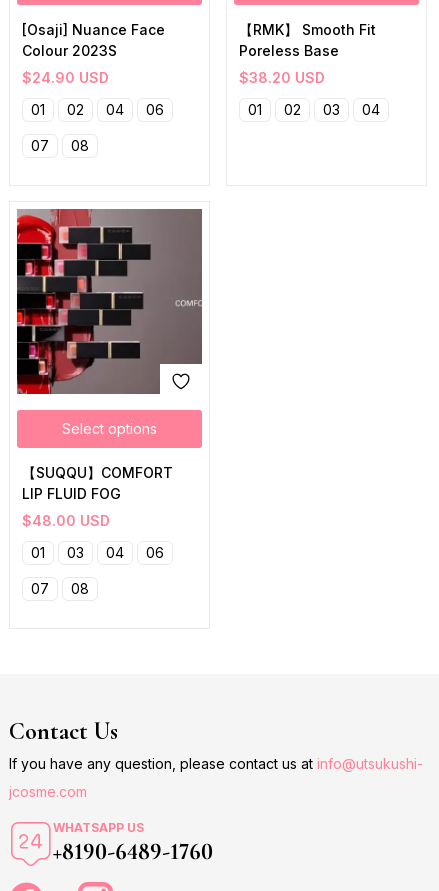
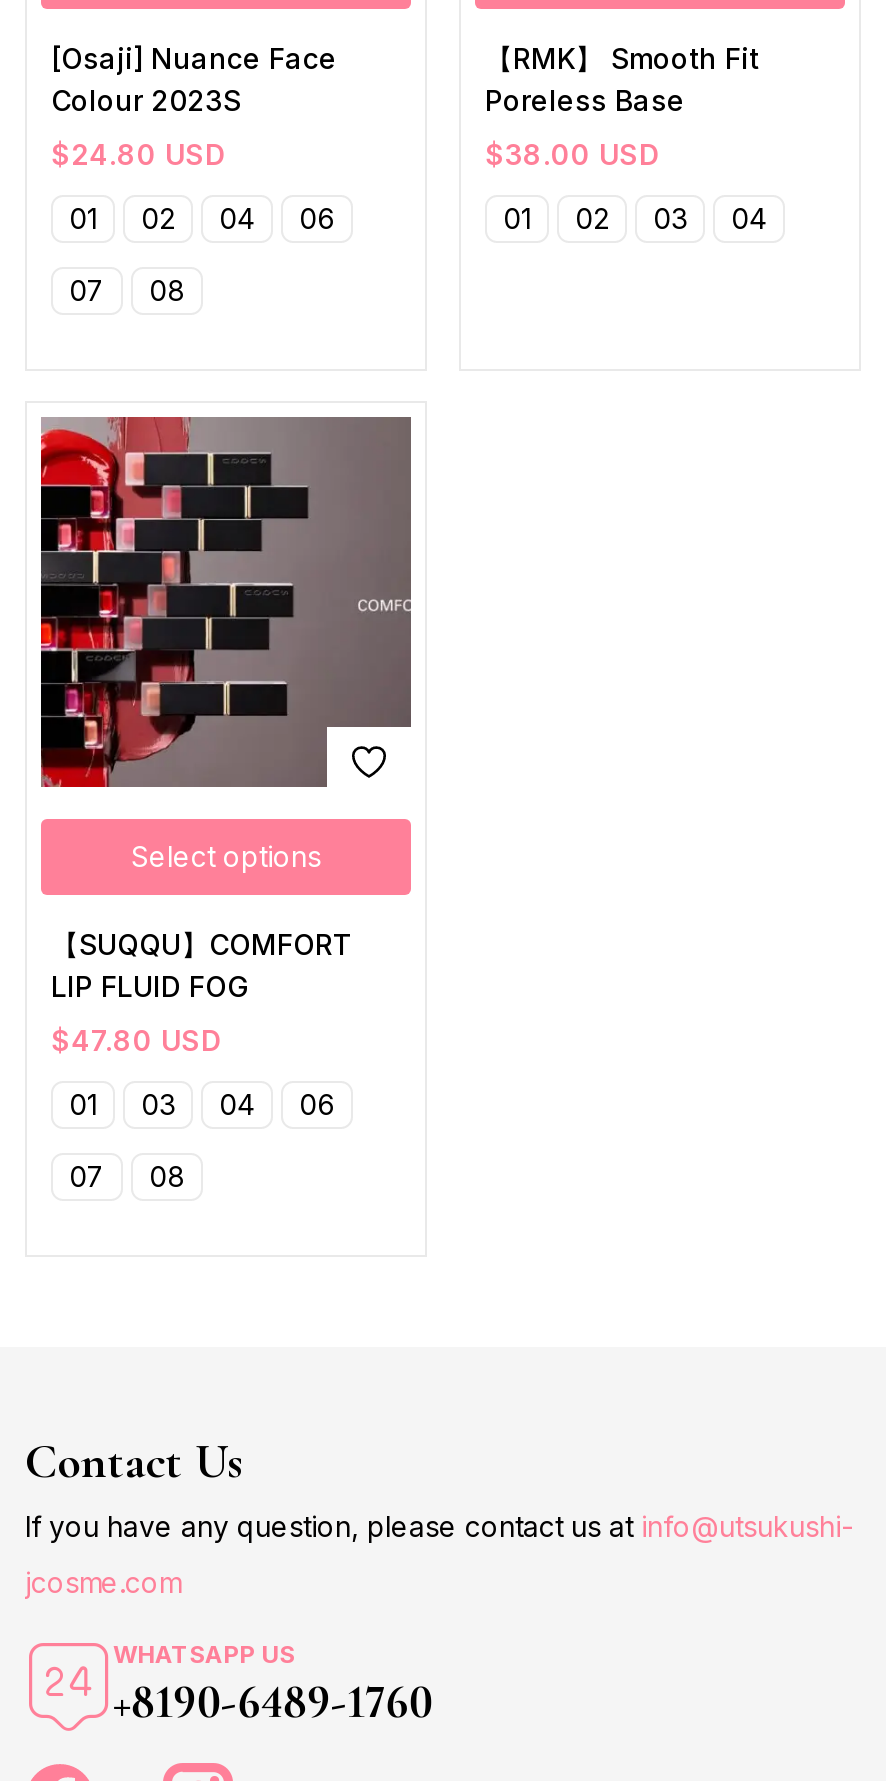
- $24.90 USD
+ $24.80 USD

- $38.20 USD
+ $38.00 USD

- $48.00 USD
+ $47.80 USD
